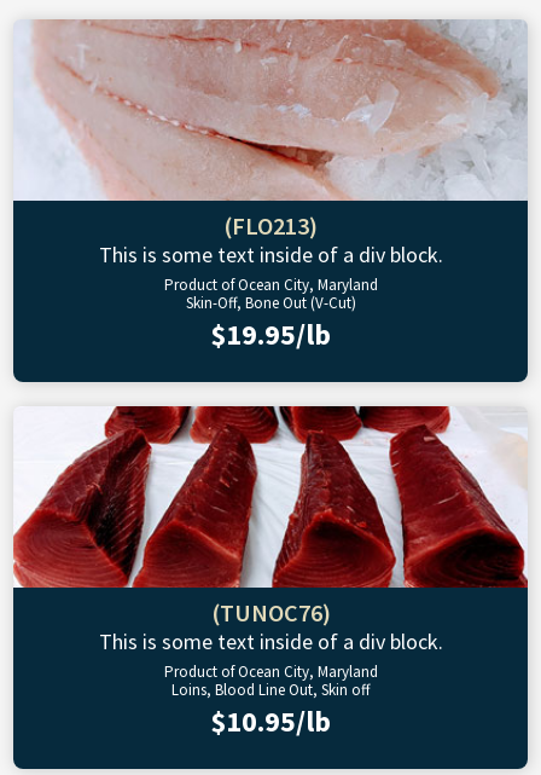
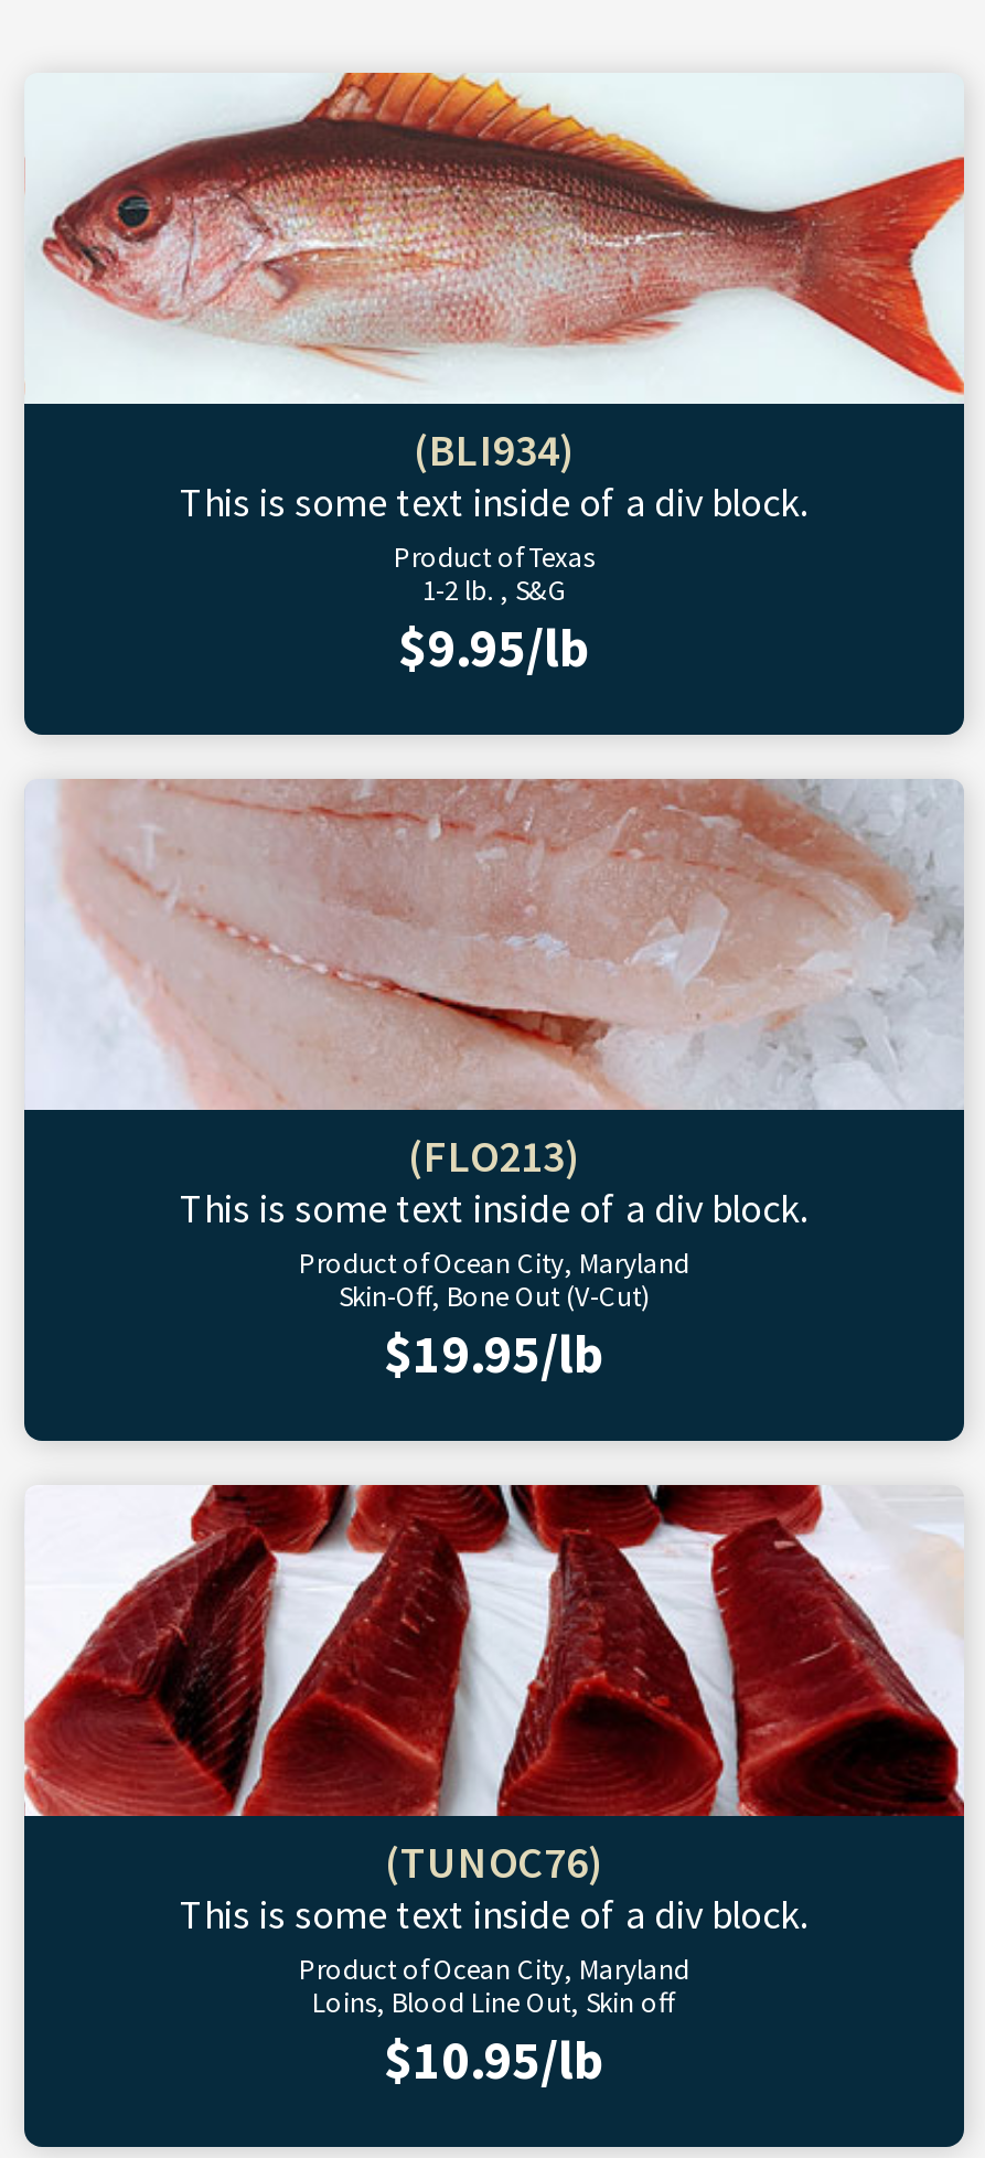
+ [image]
+ (BLI934)
+ This is some text inside of a div block.
+ Product of Texas
+ 1-2 lb. , S&G
+ $9.95/lb
